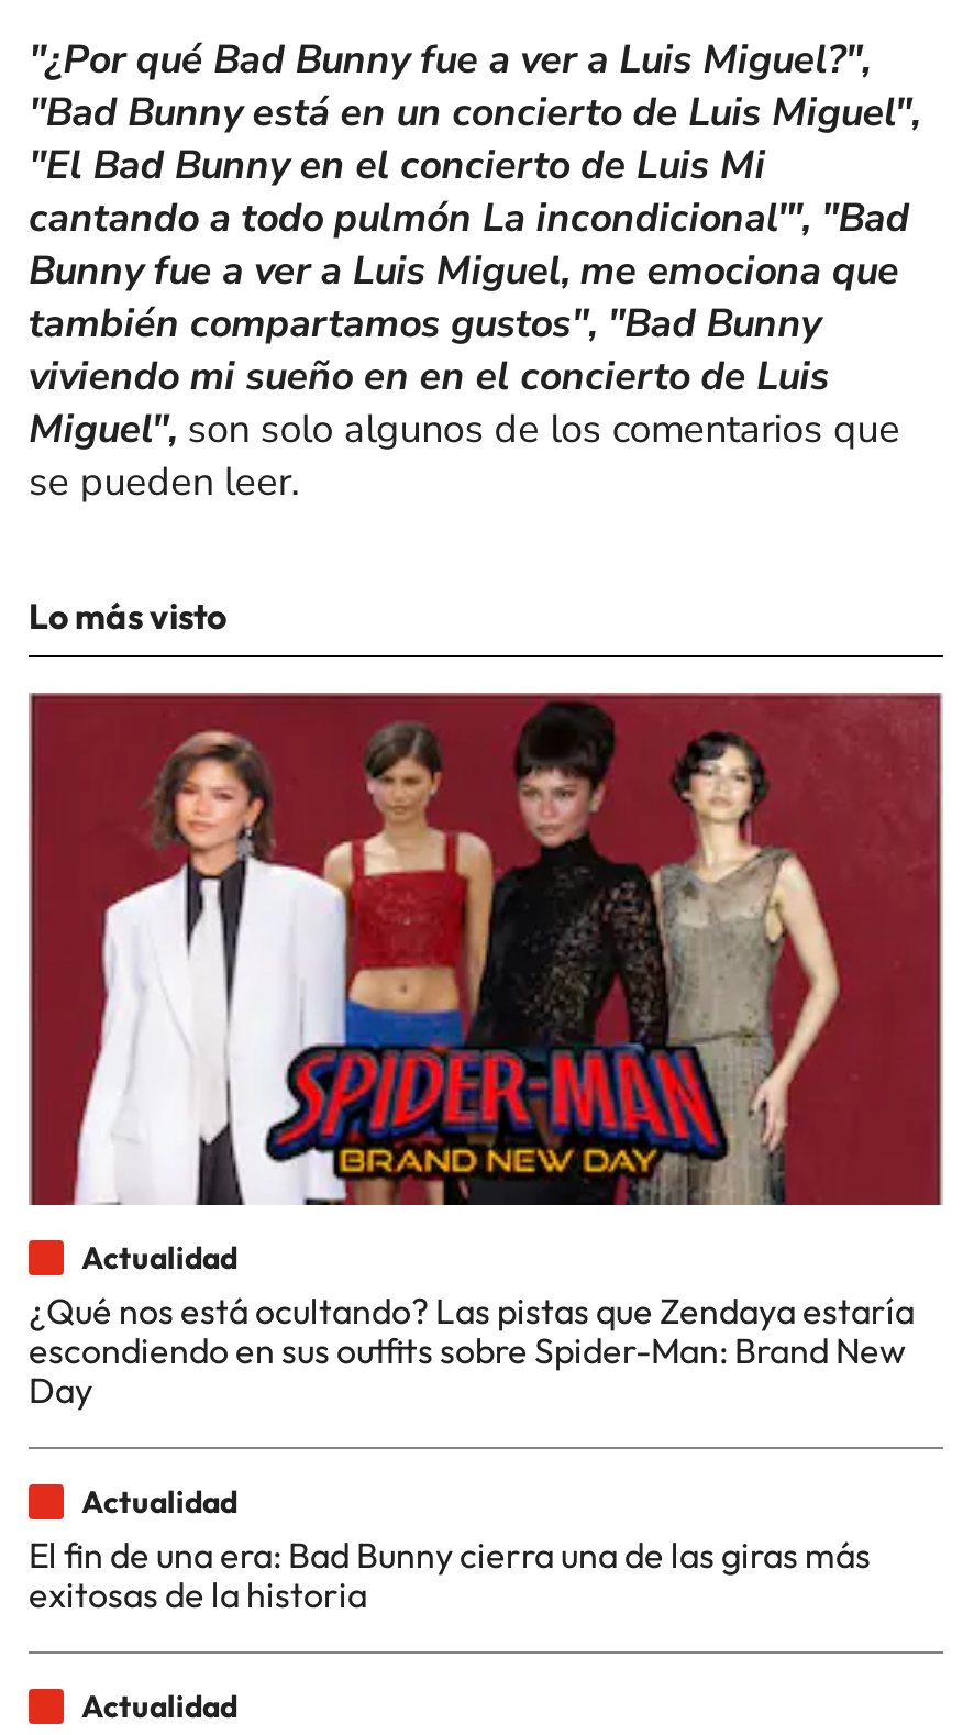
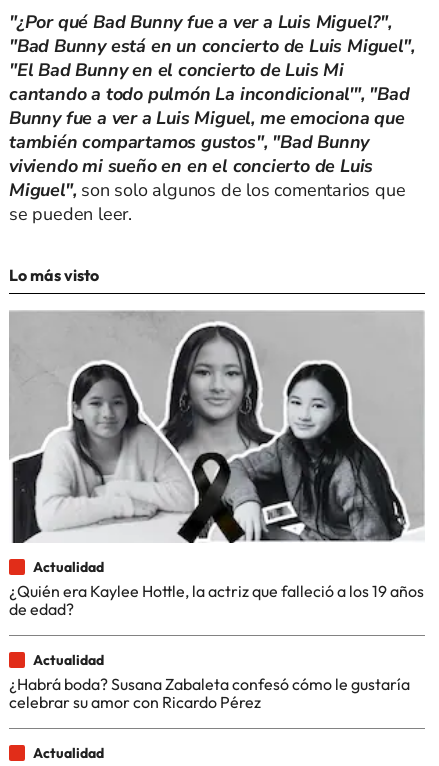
- [image]
- ¿Qué nos está ocultando? Las pistas que Zendaya estaría
- escondiendo en sus outfits sobre Spider-Man: Brand New
- Day
+ [image]
+ ¿Quién era Kaylee Hottle, la actriz que falleció a los 19 años
+ de edad?

- El fin de una era: Bad Bunny cierra una de las giras más
- exitosas de la historia
+ ¿Habrá boda? Susana Zabaleta confesó cómo le gustaría
+ celebrar su amor con Ricardo Pérez
